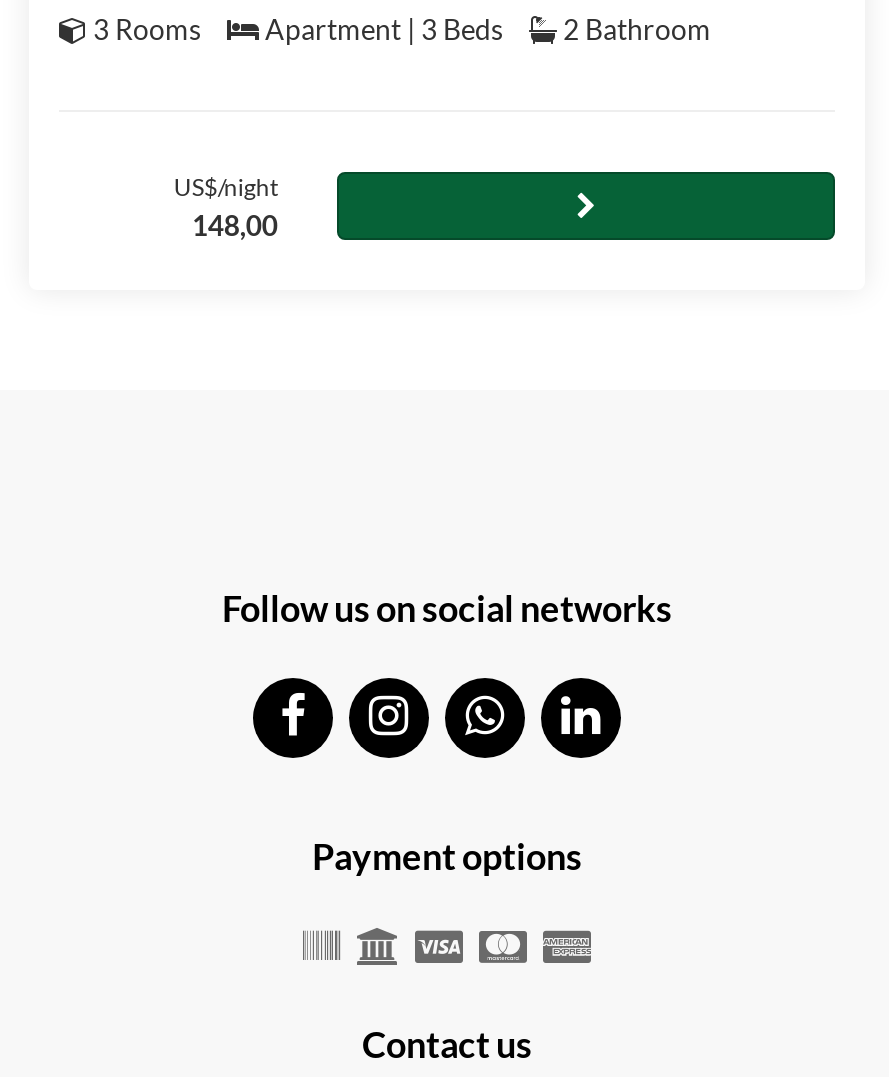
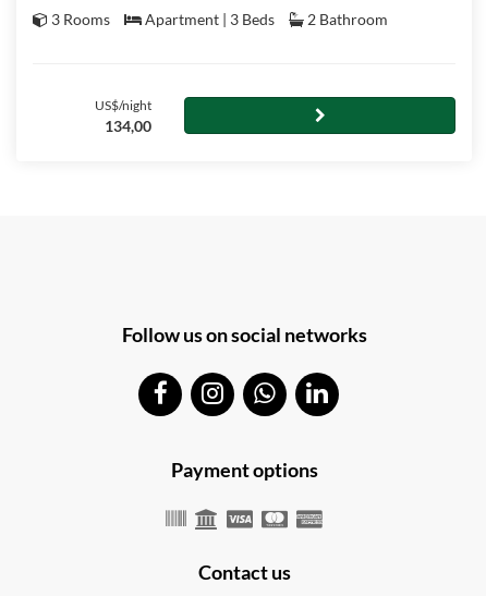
- 148,00
+ 134,00
